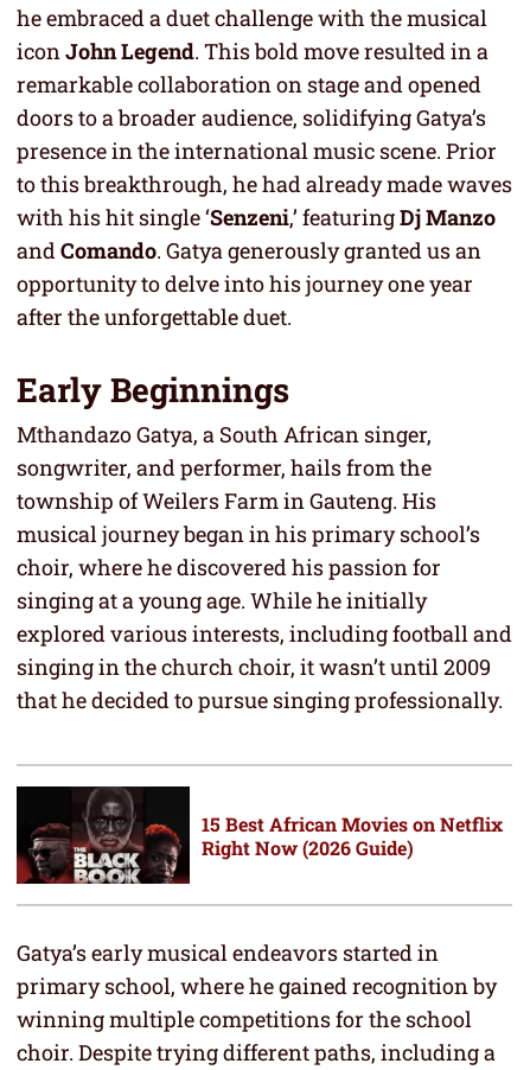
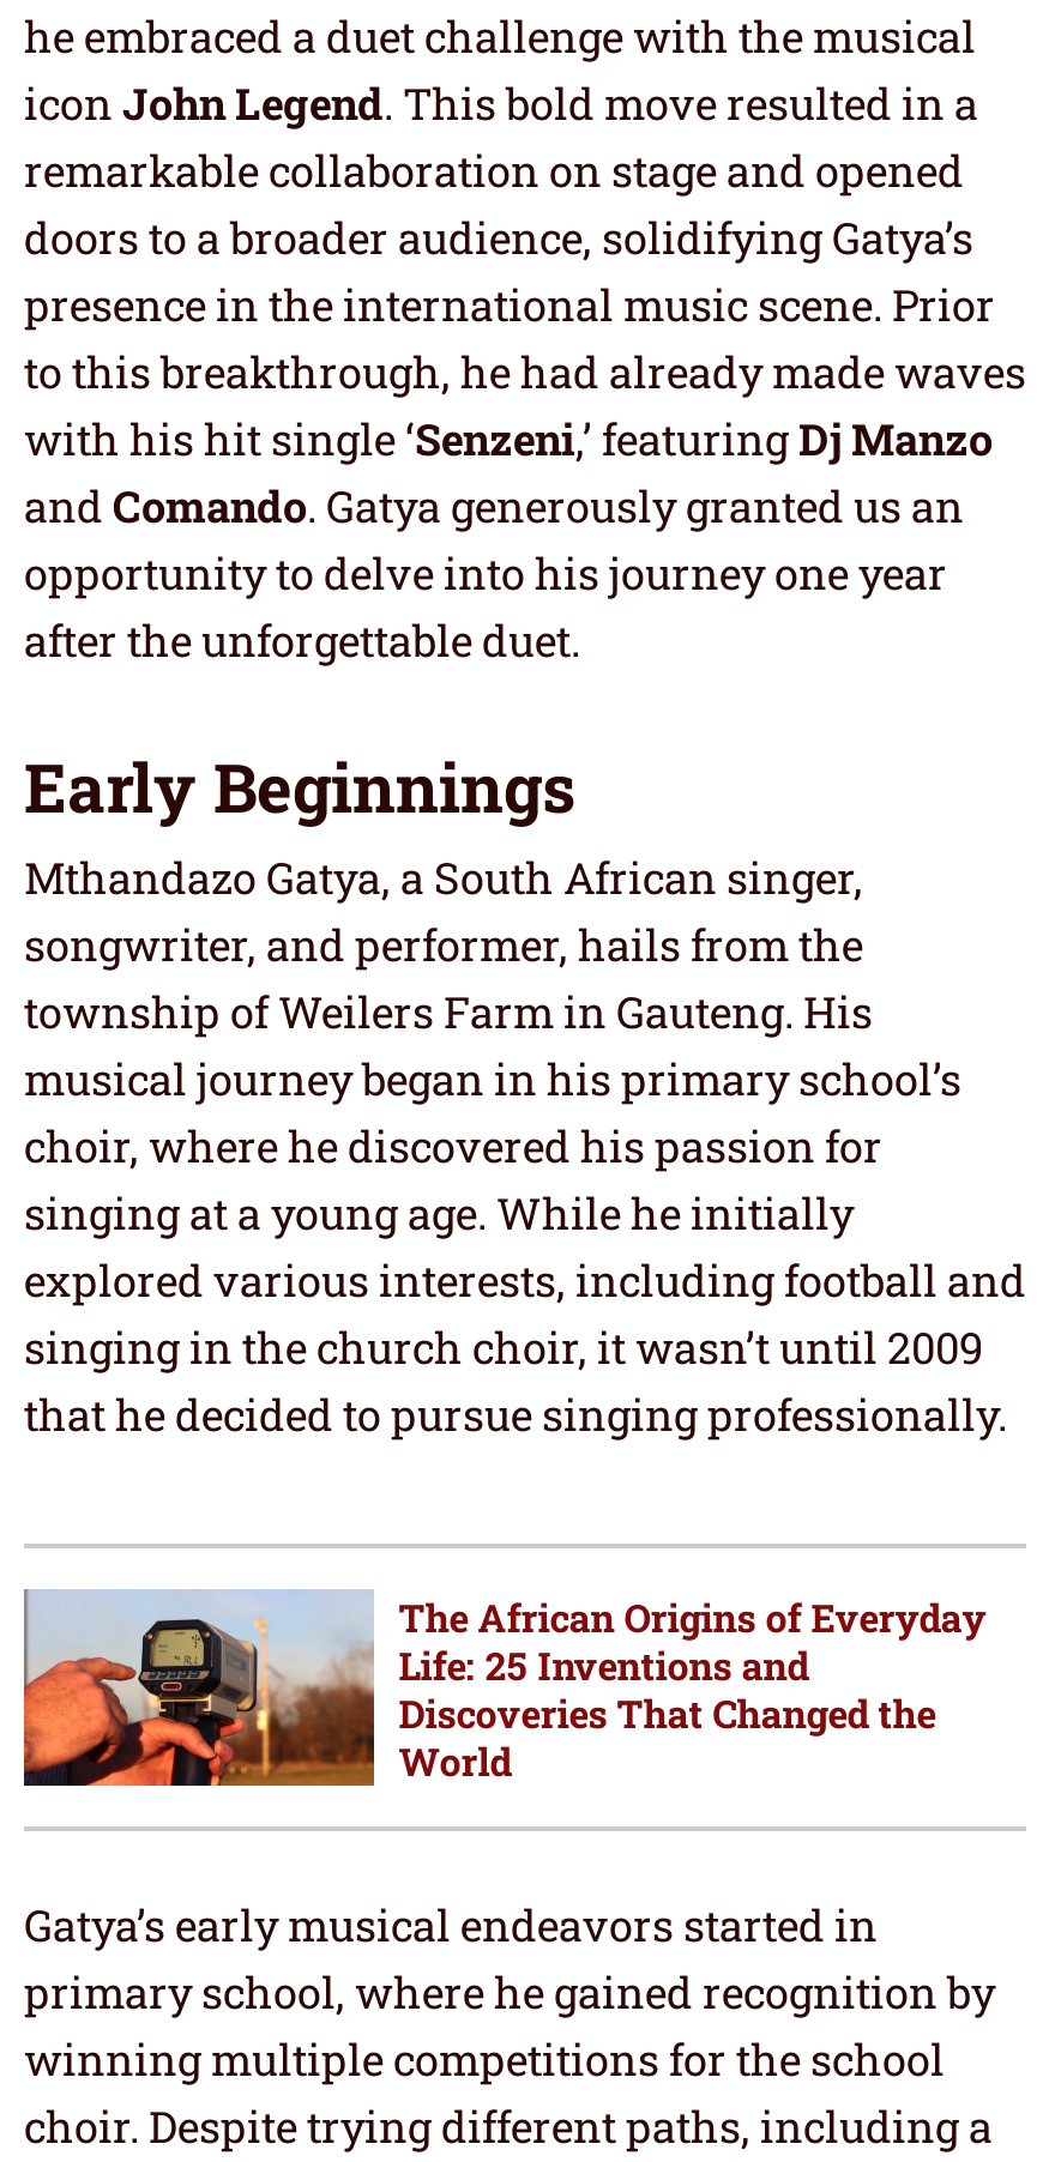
- [image]
- 15 Best African Movies on Netflix
- Right Now (2026 Guide)
+ [image]
+ The African Origins of Everyday
+ Life: 25 Inventions and
+ Discoveries That Changed the
+ World
